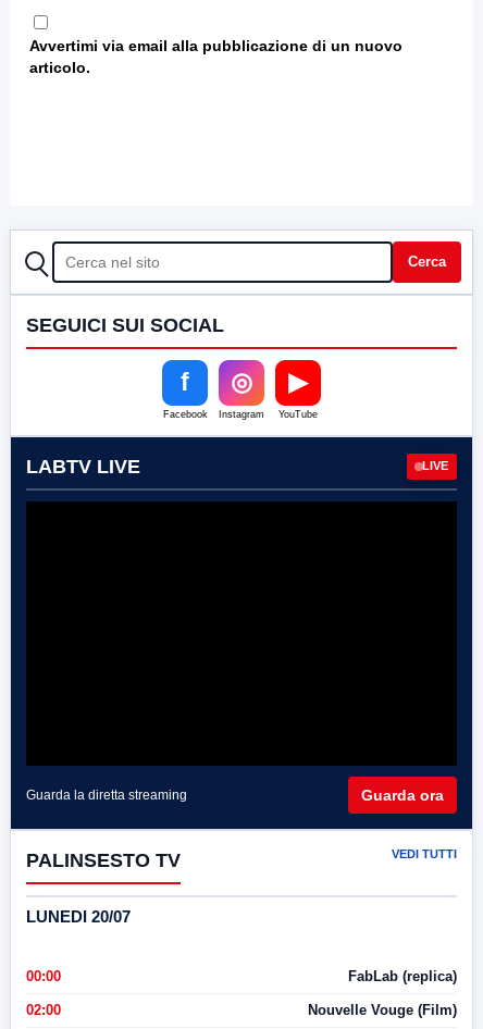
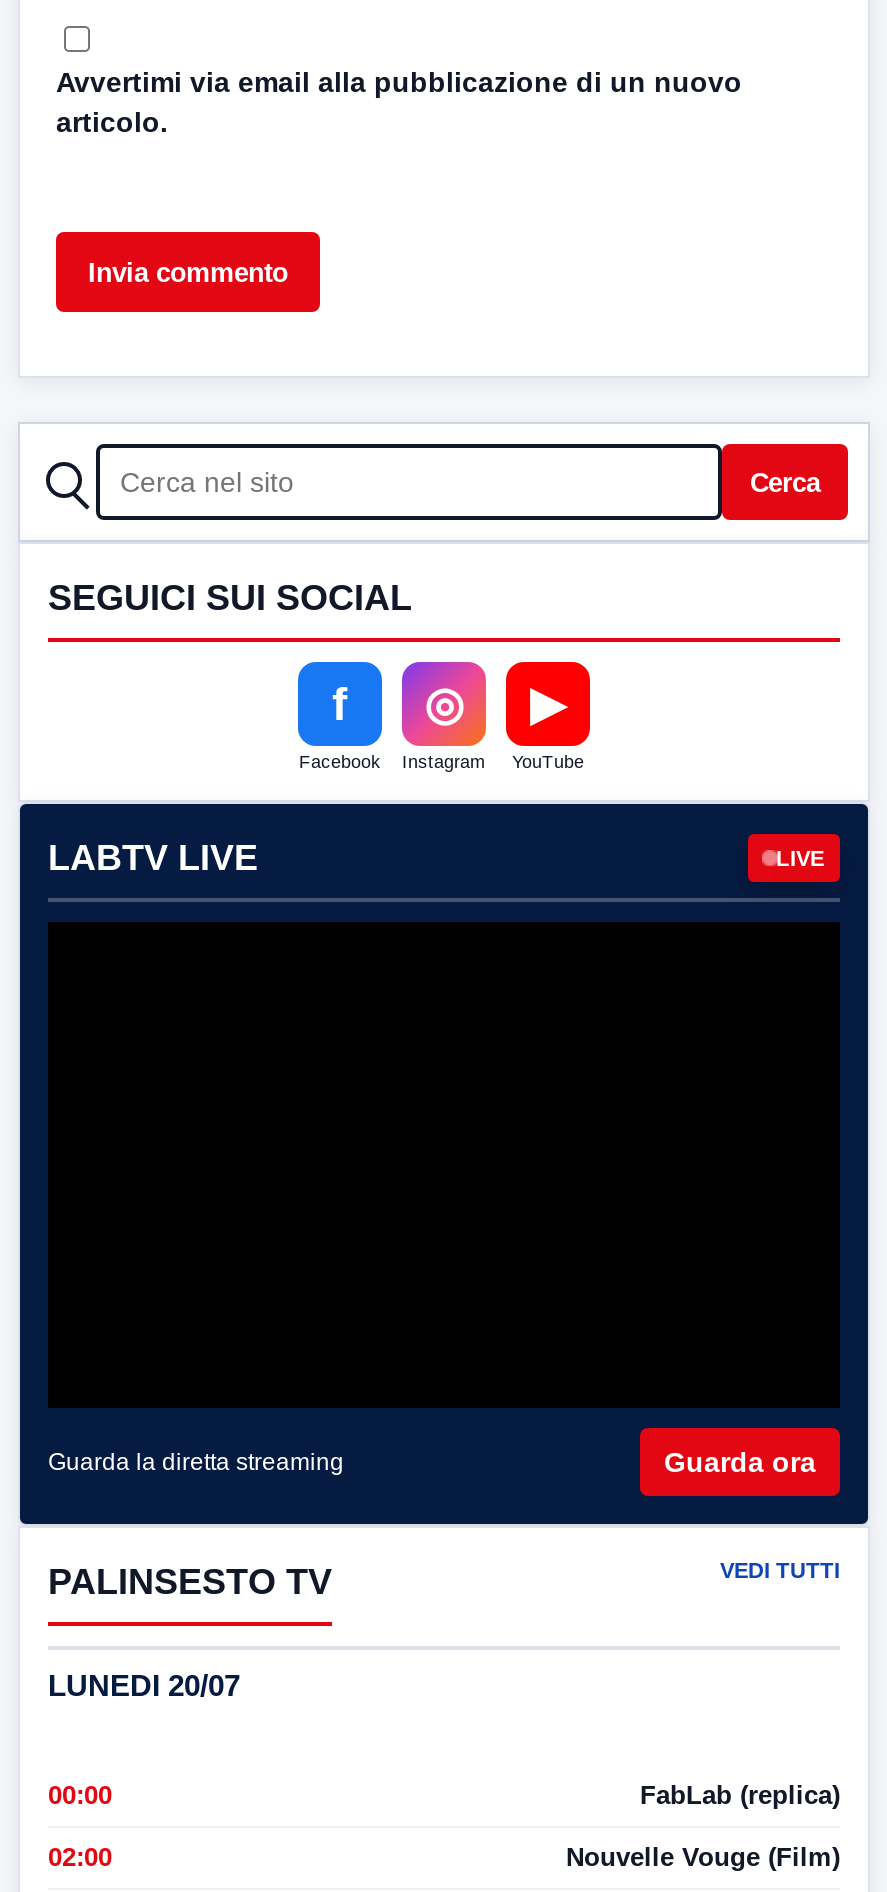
+ [image]
